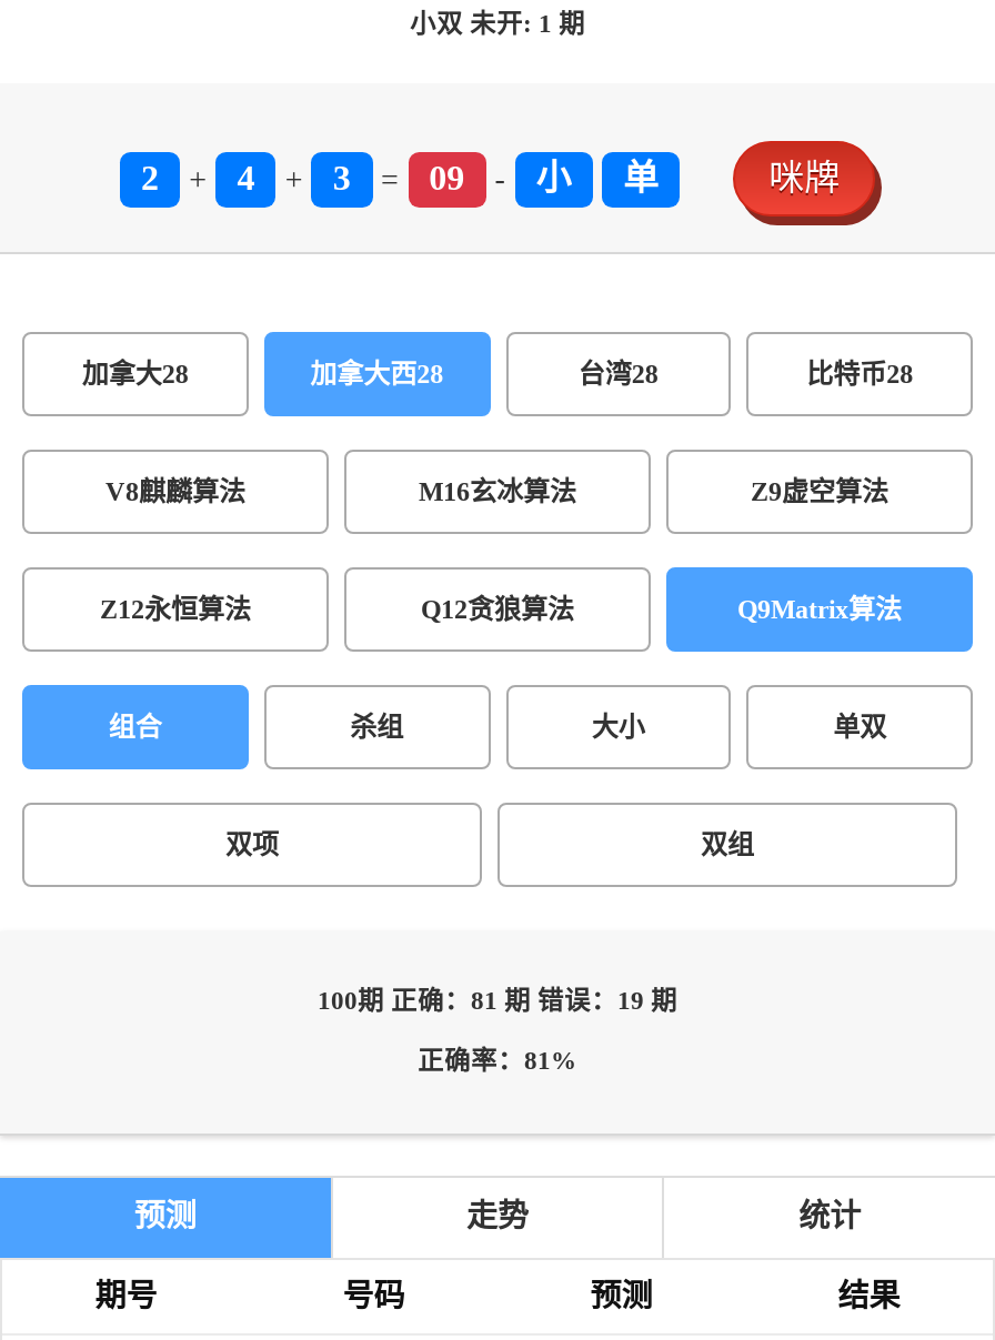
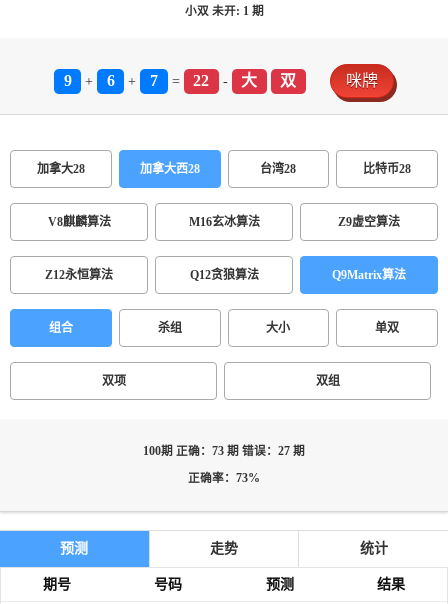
- 2
+ 9

- 4
+ 6

- 3
+ 7

- 09
+ 22

- 小
- 单
+ 大
+ 双

- 100期 正确：81 期 错误：19 期
+ 100期 正确：73 期 错误：27 期

- 正确率：81%
+ 正确率：73%
